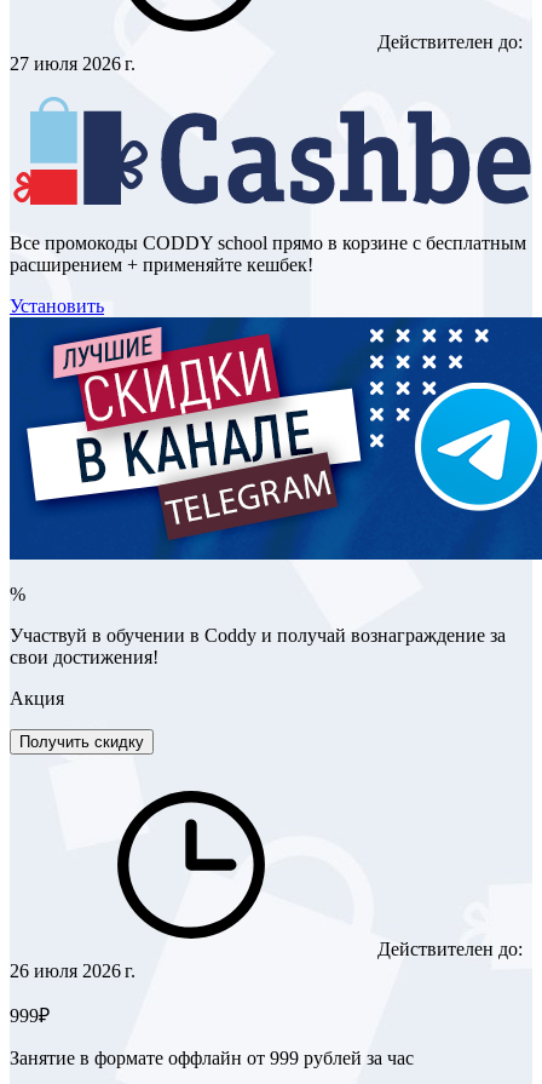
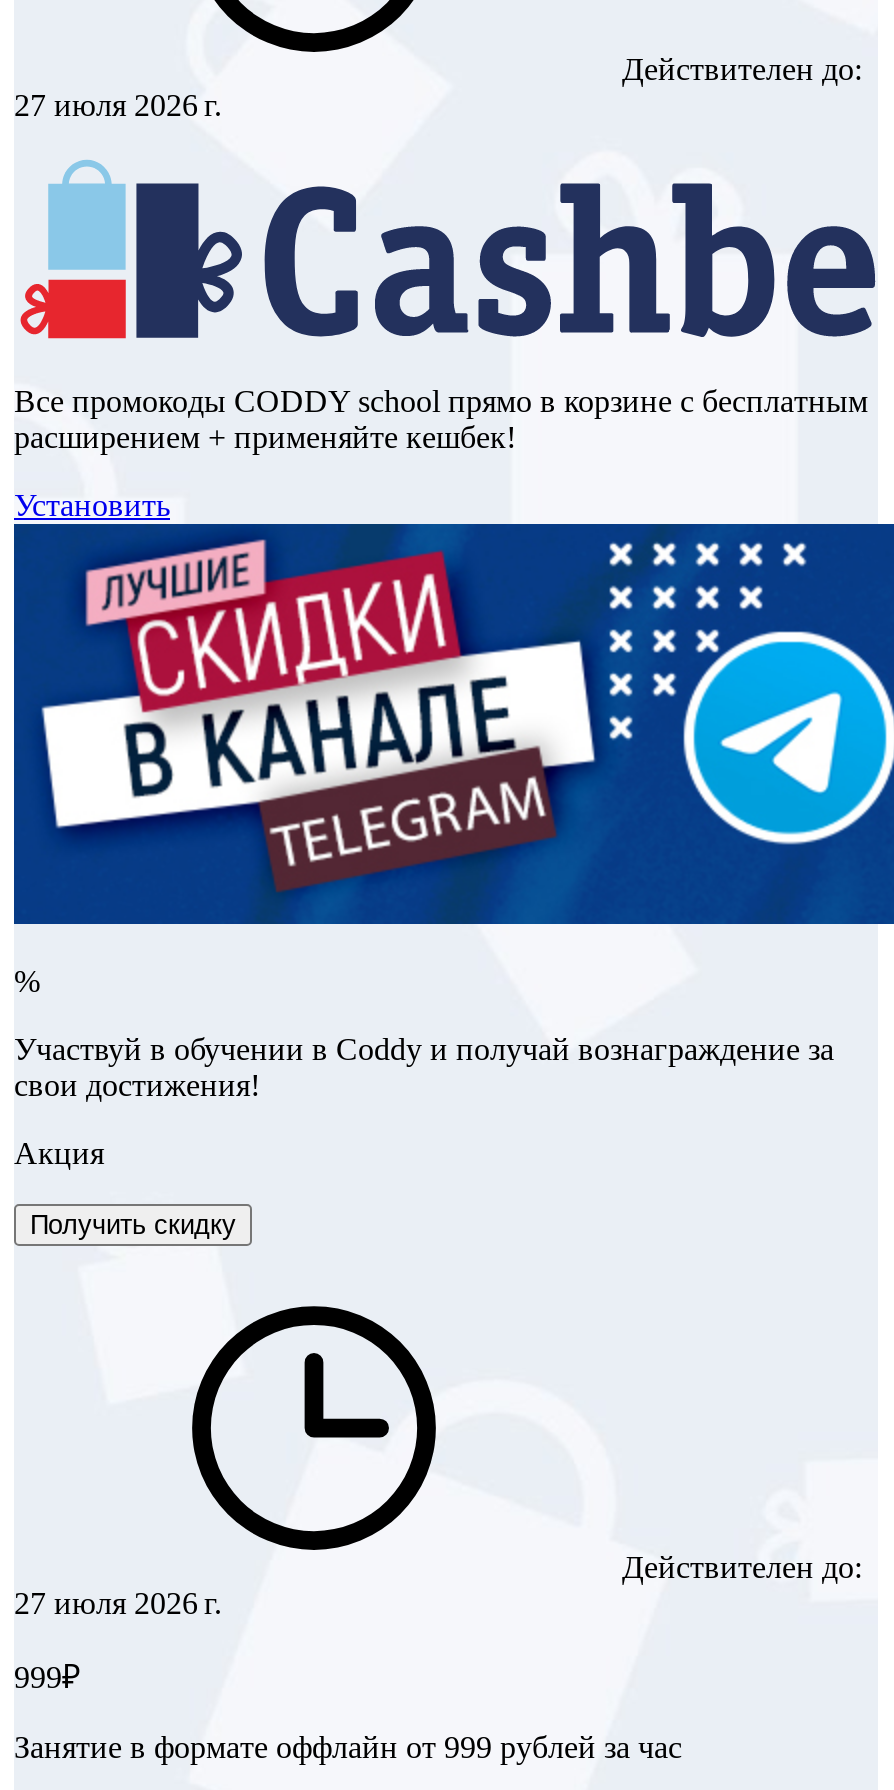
- 26 июля 2026 г.
+ 27 июля 2026 г.
